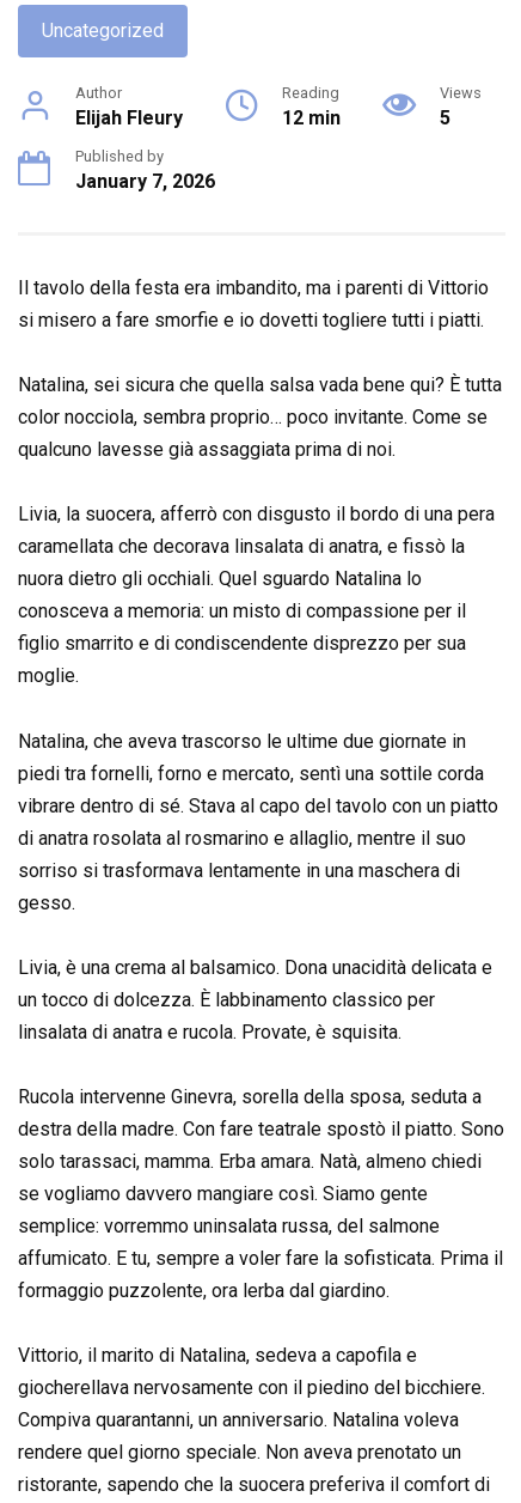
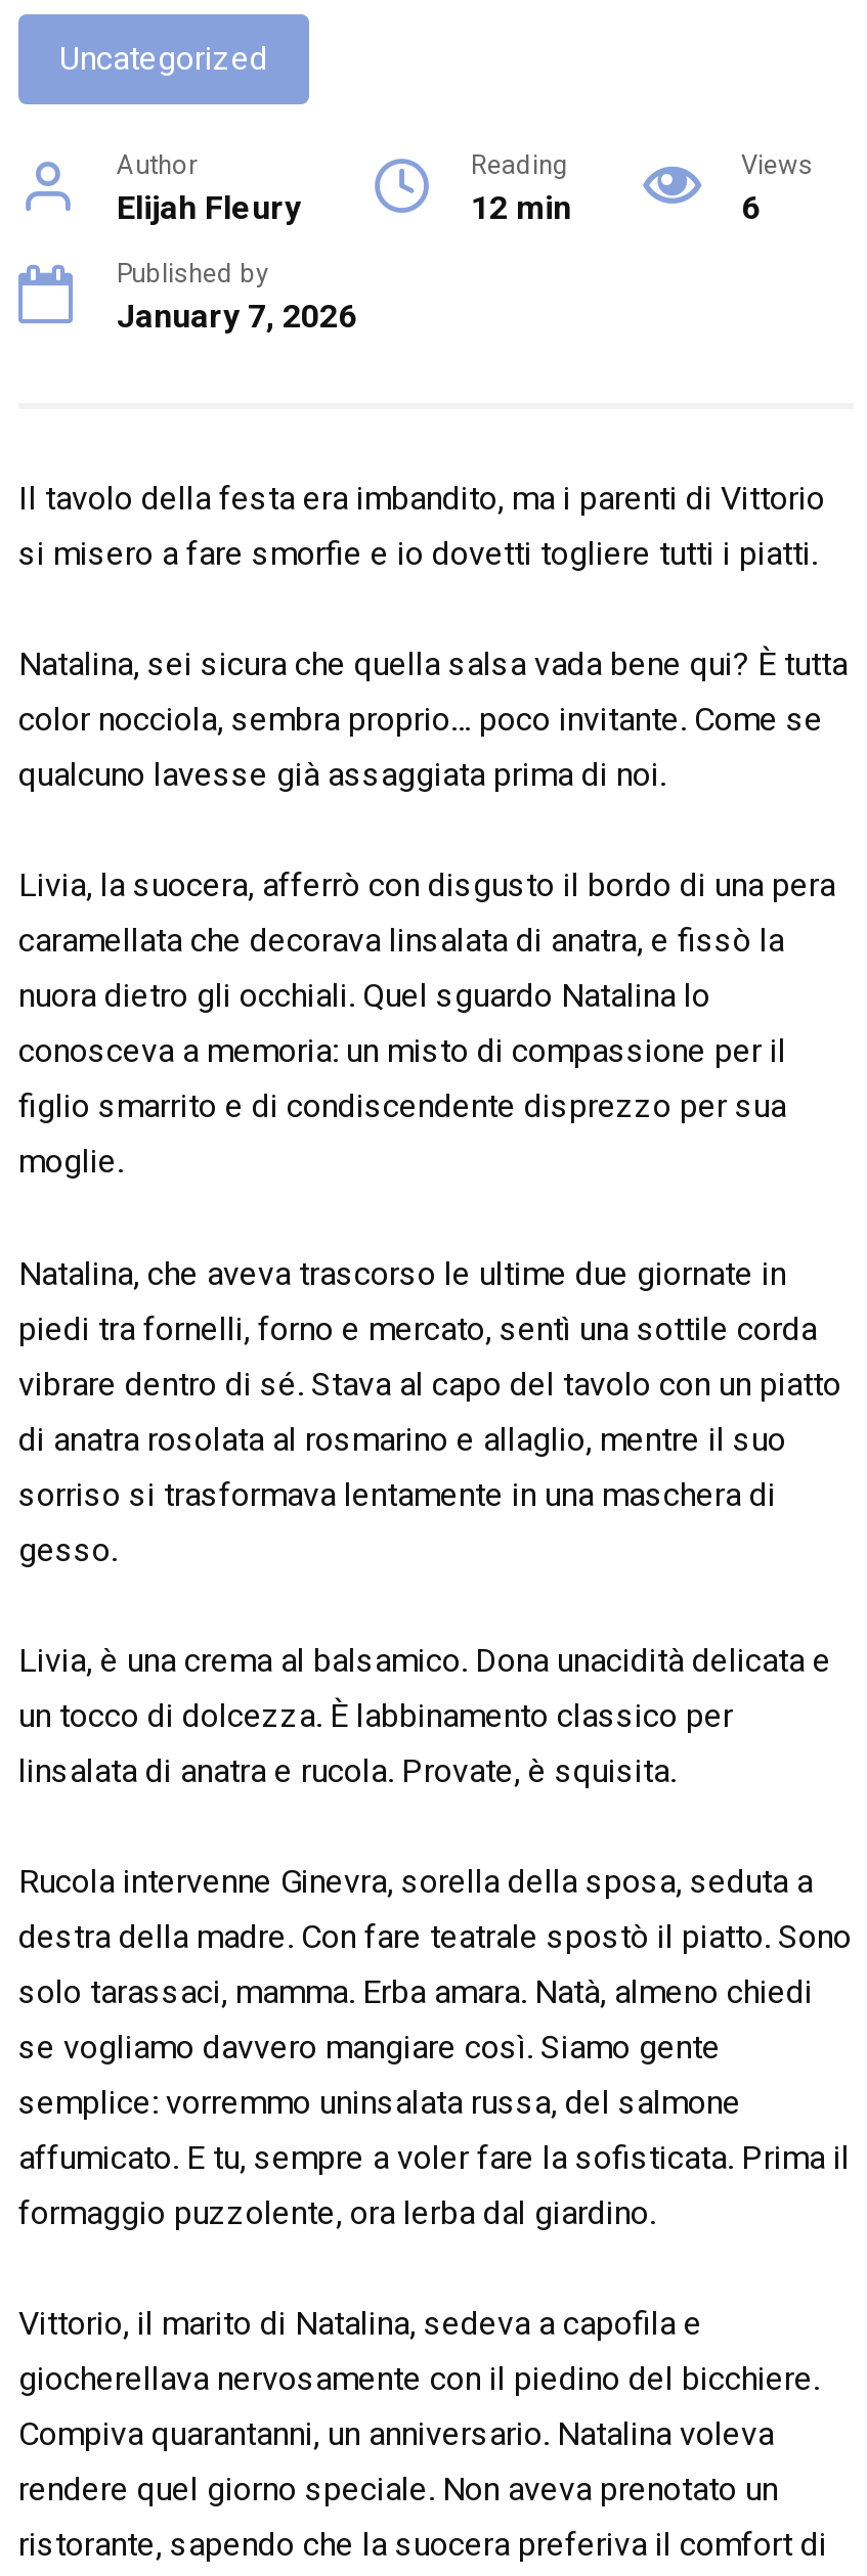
- 5
+ 6
